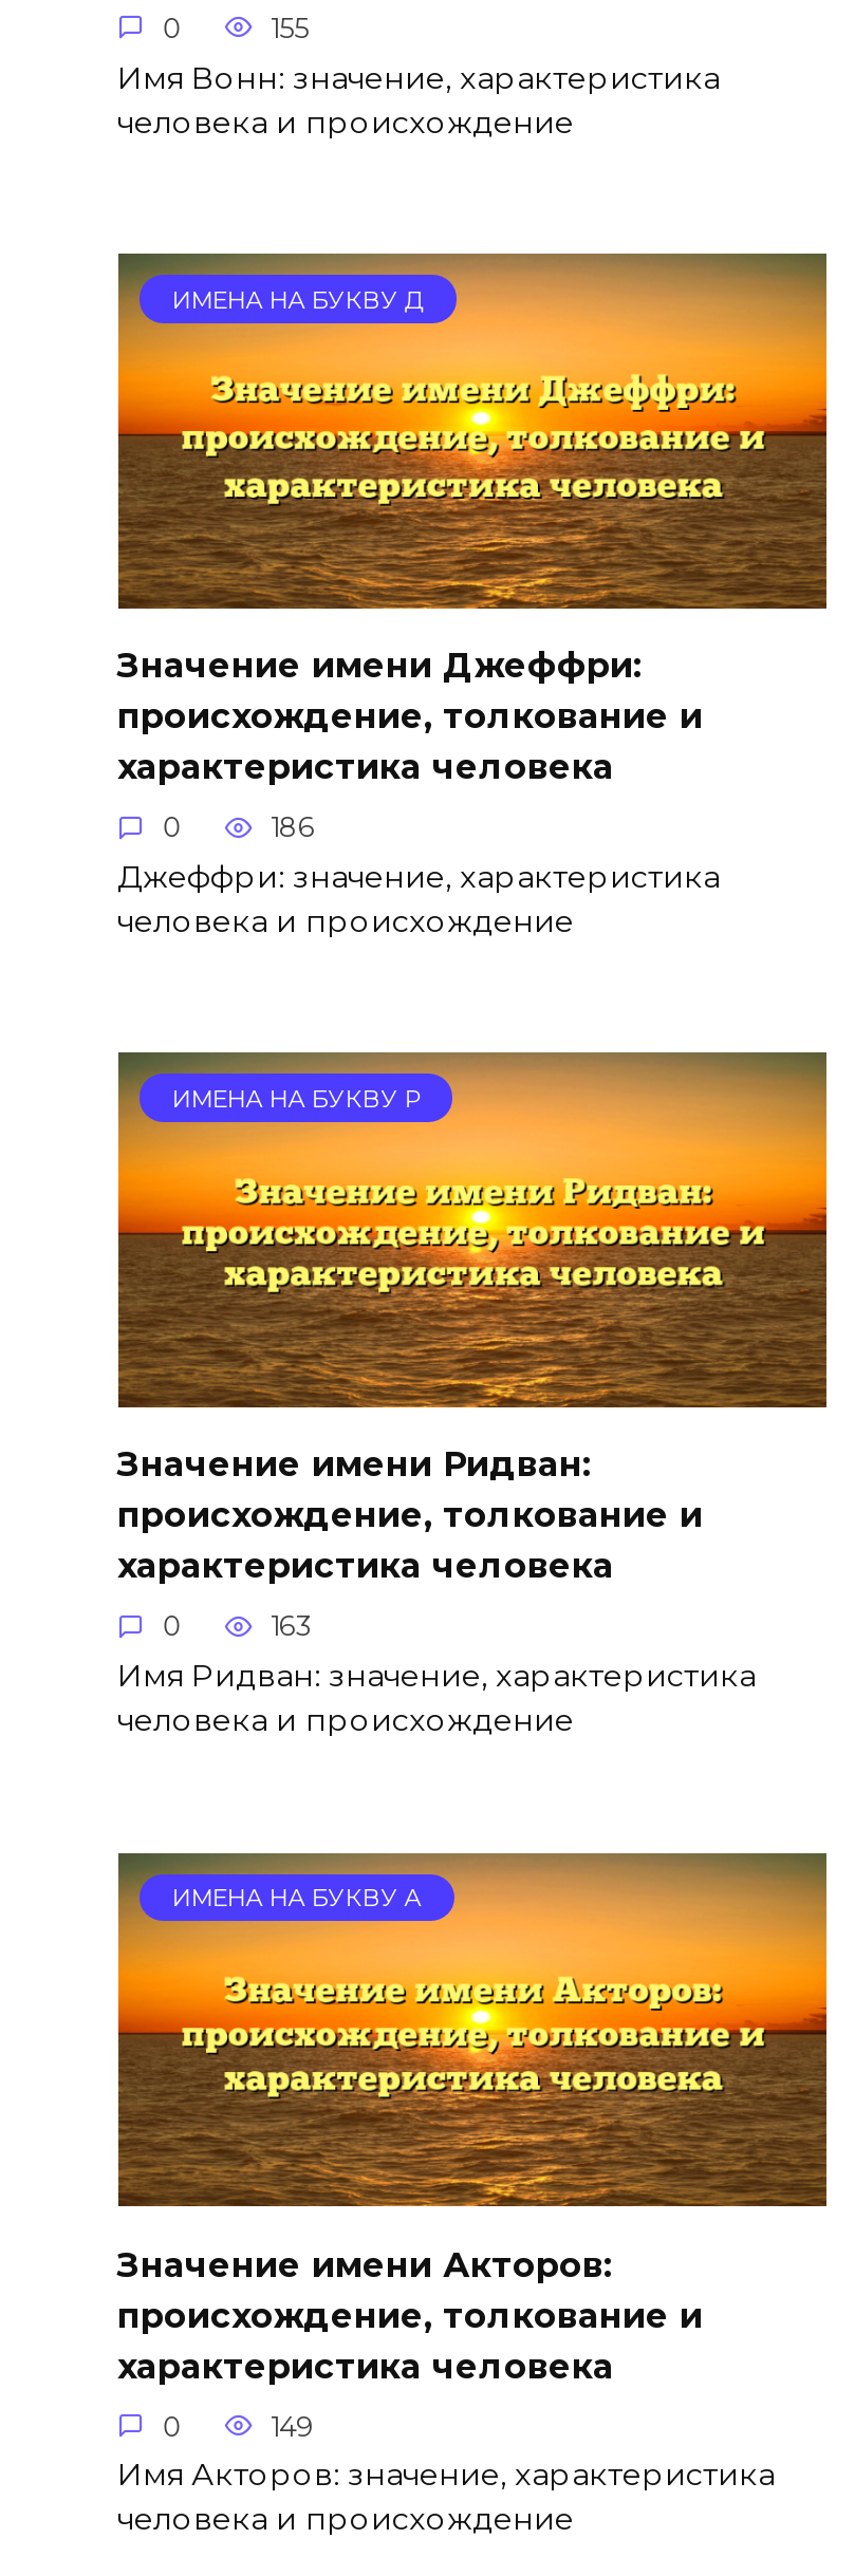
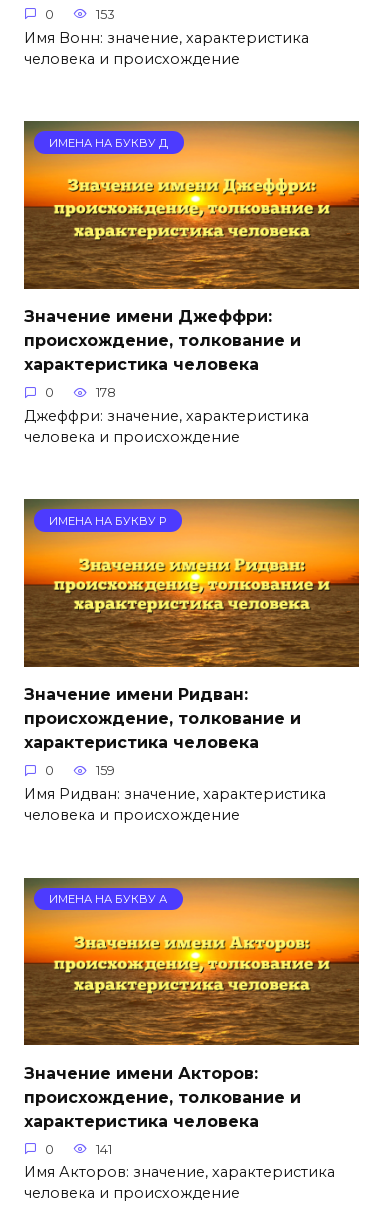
- 155
+ 153

- 186
+ 178

- 163
+ 159

- 149
+ 141
